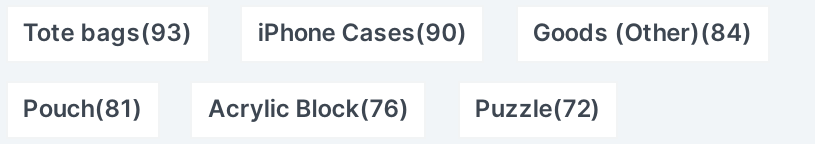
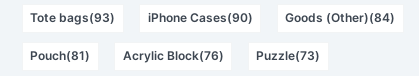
- Puzzle(72)
+ Puzzle(73)
